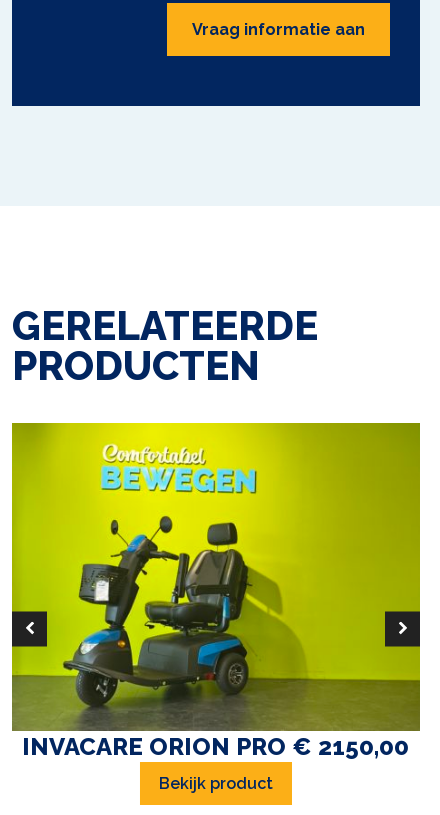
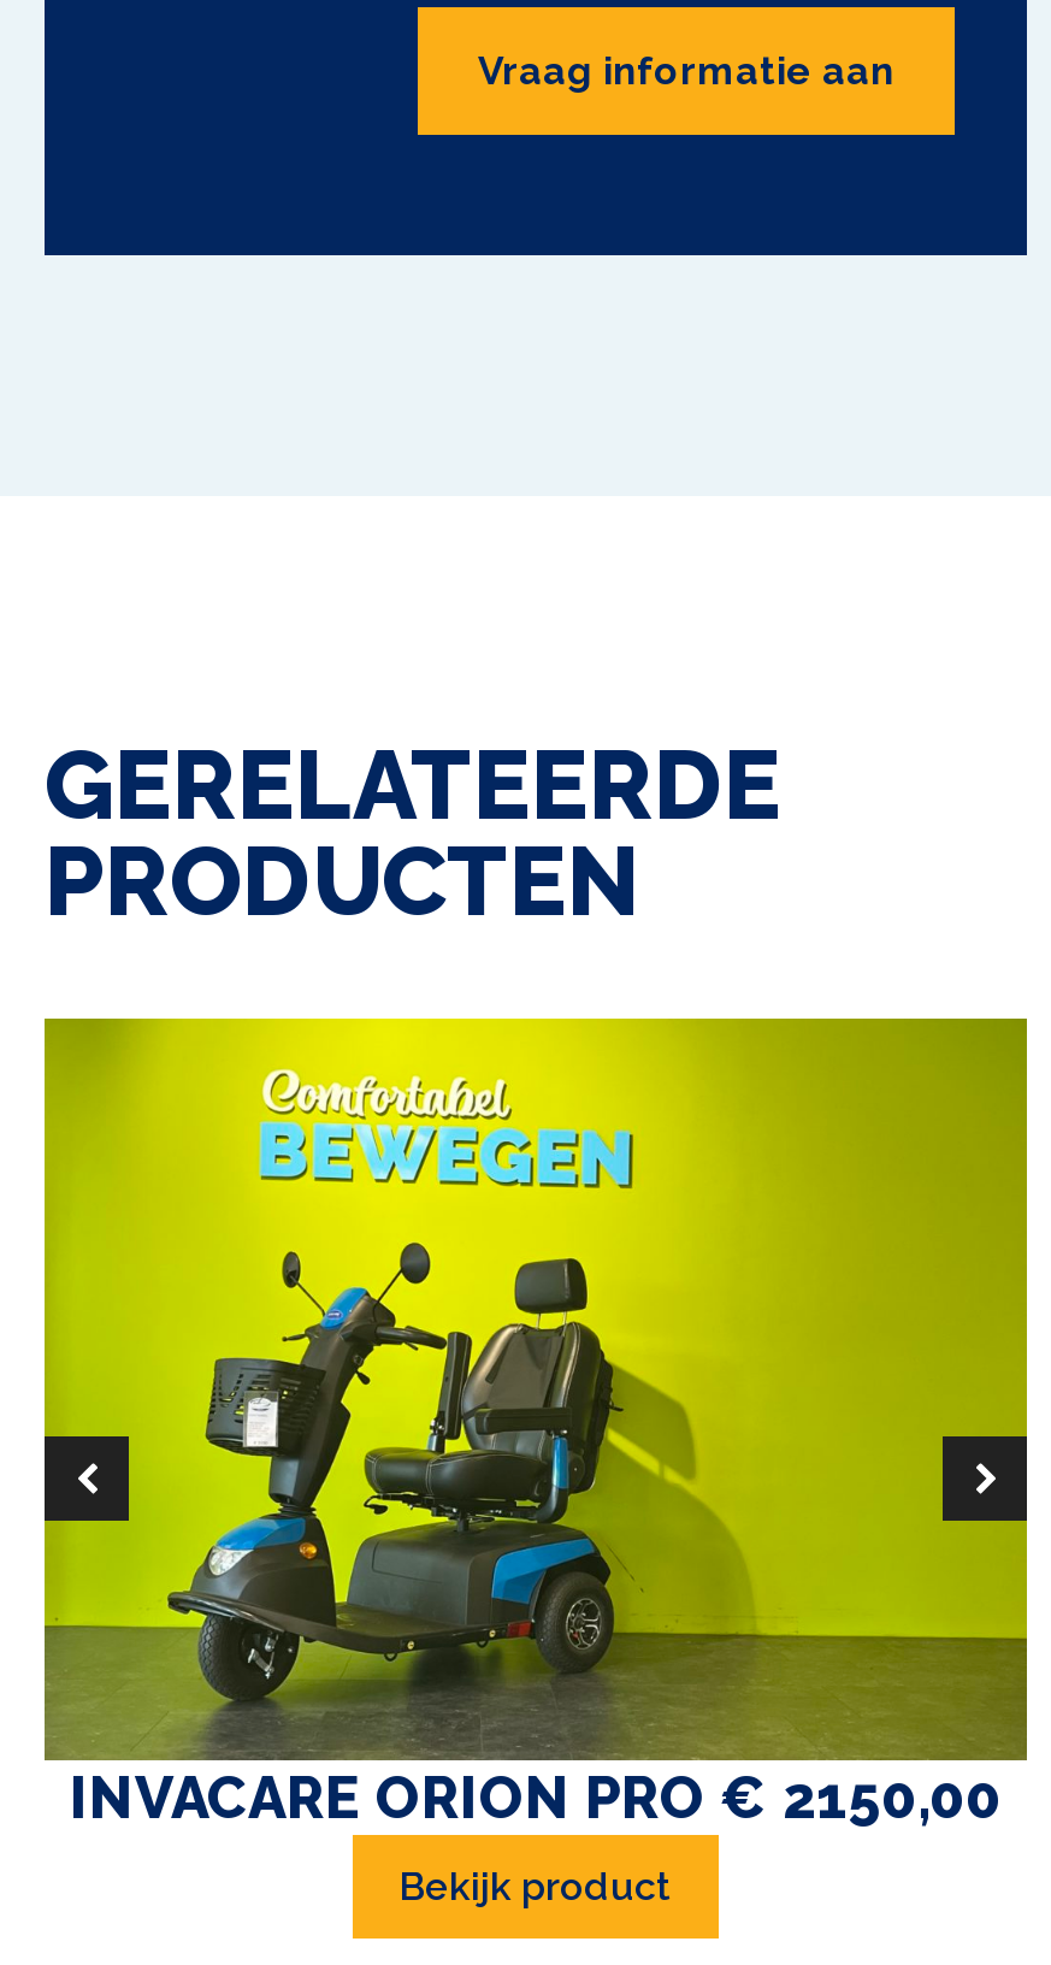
- [image]
+ [image]

- [image]
+ [image]
